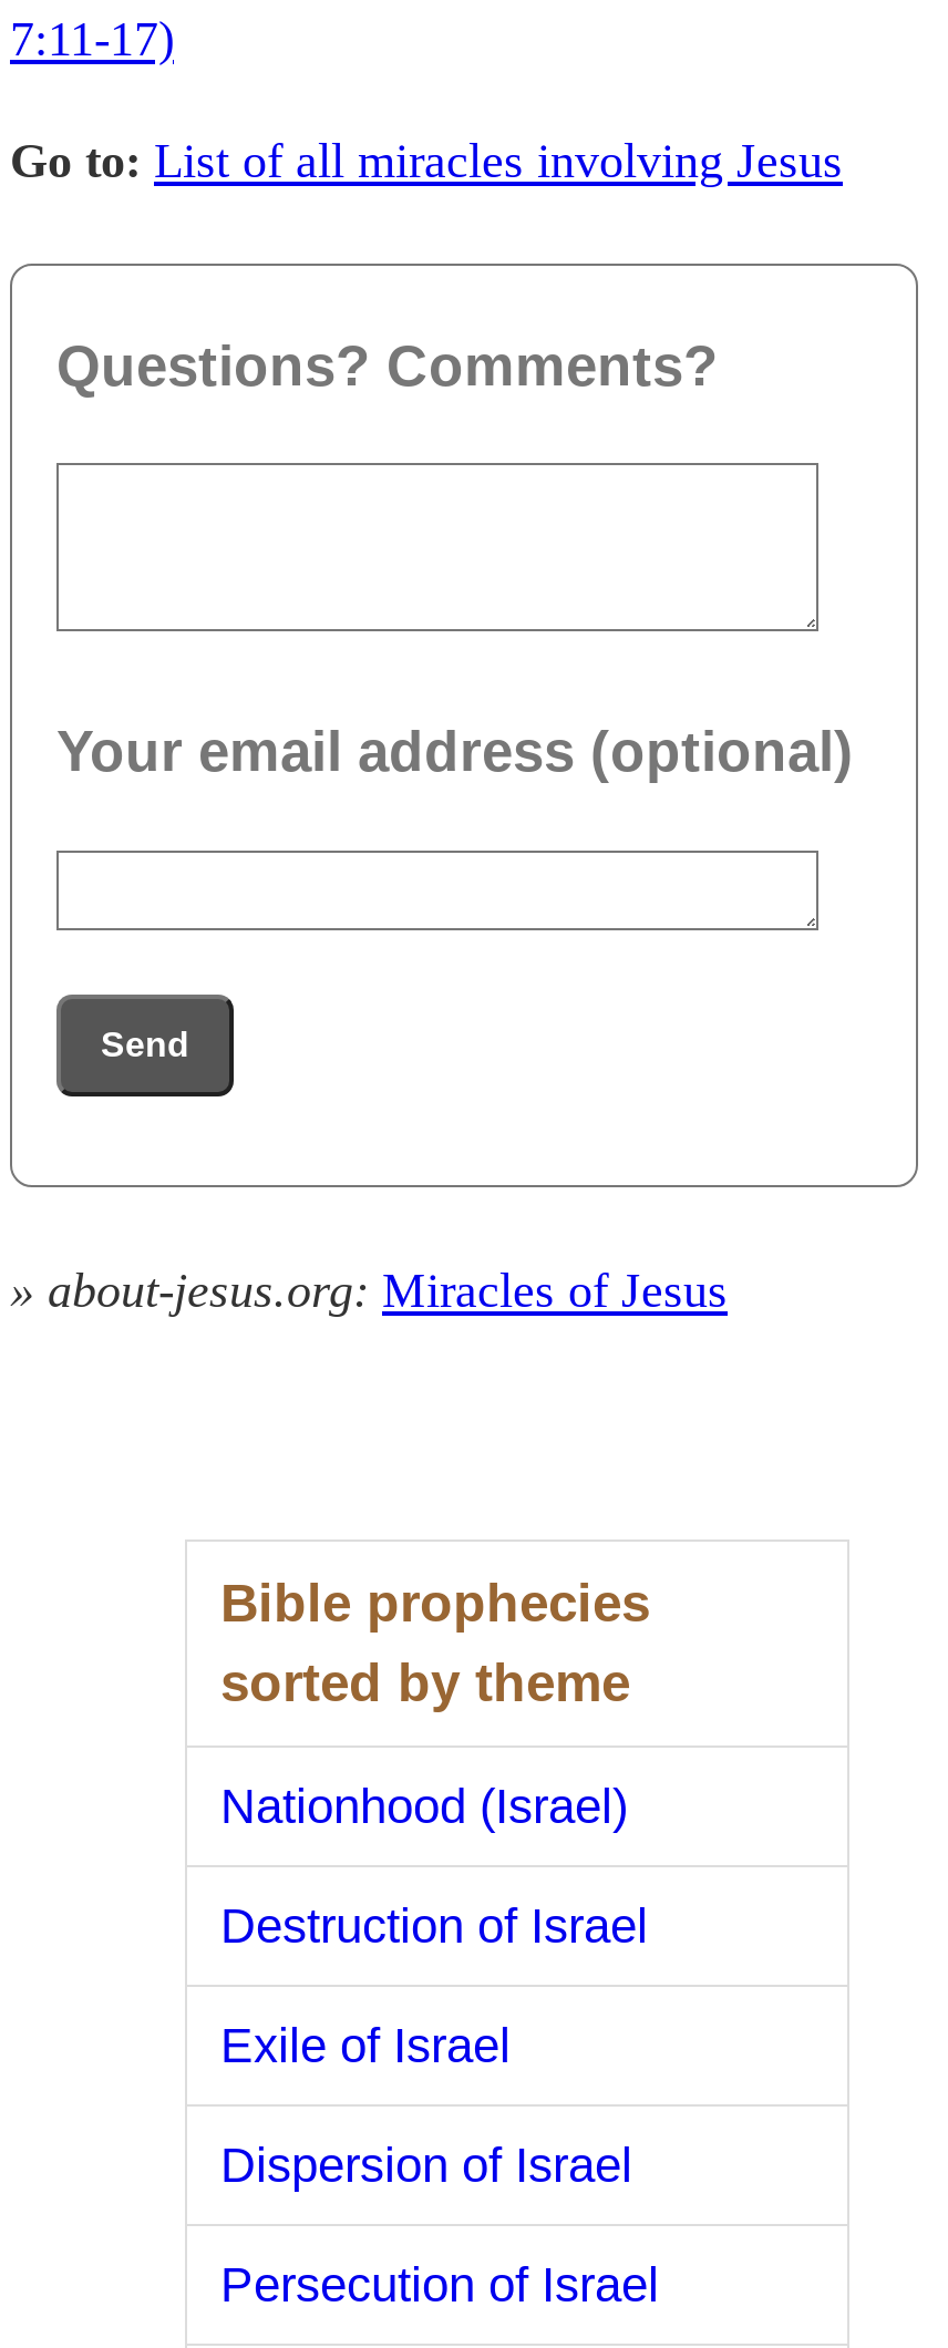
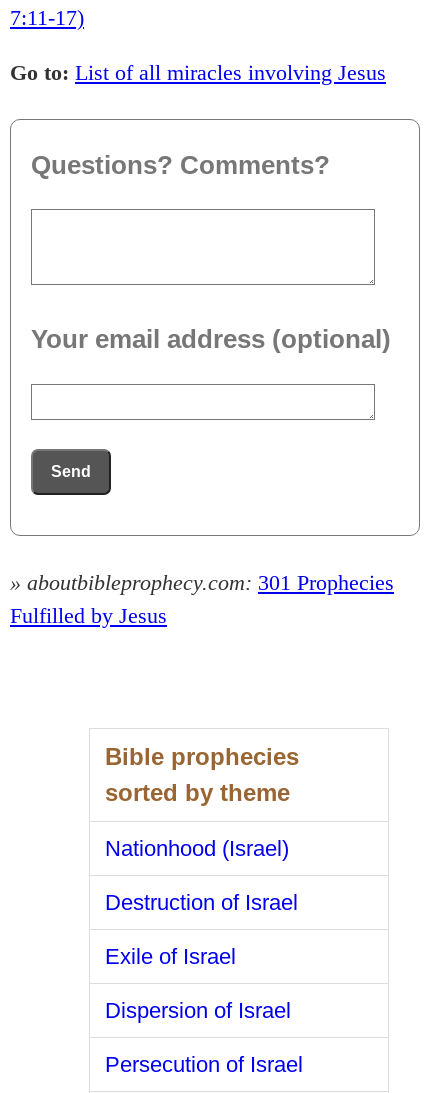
- » about-jesus.org: Miracles of Jesus
+ » aboutbibleprophecy.com: 301 Prophecies
+ Fulfilled by Jesus
